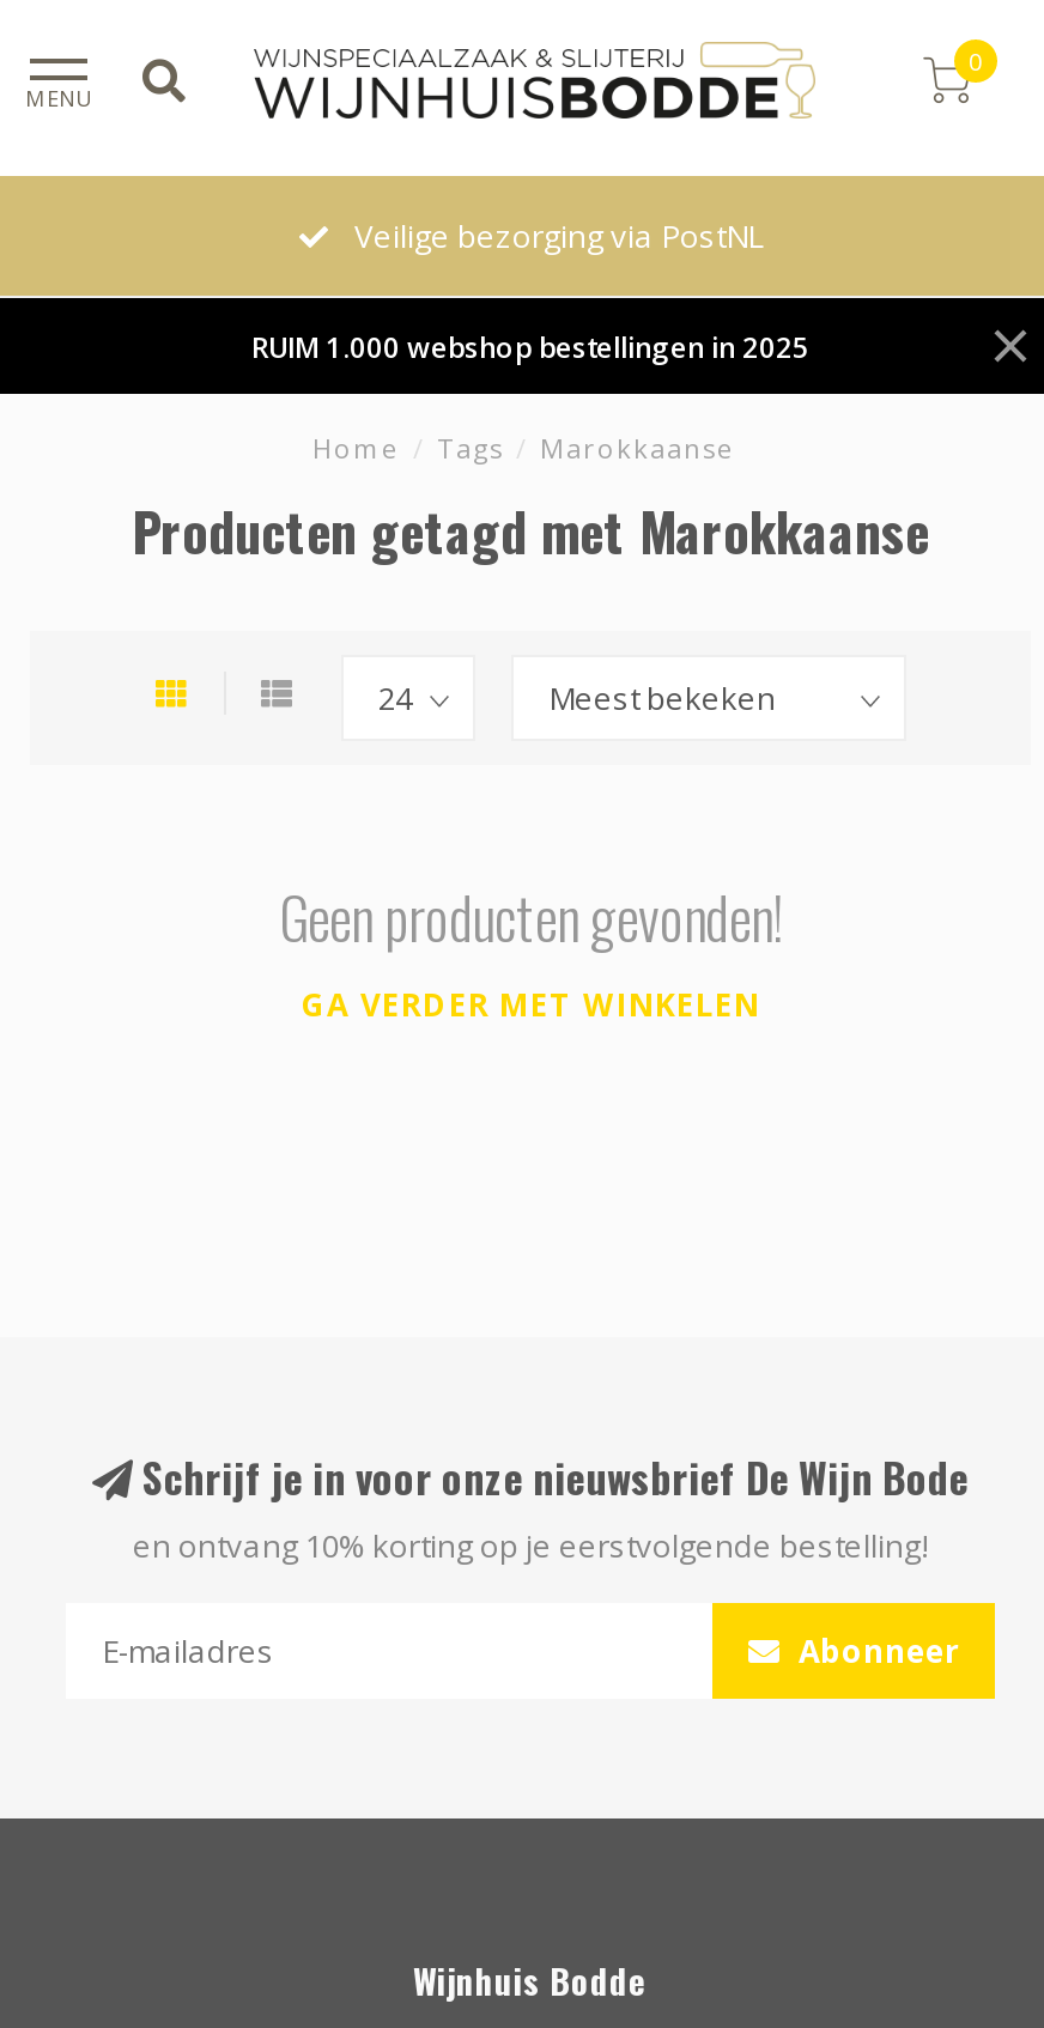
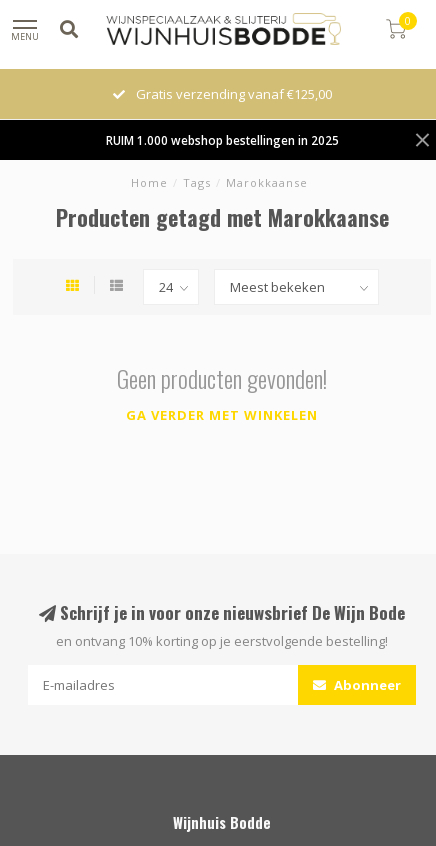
- Veilige bezorging via PostNL
+ Gratis verzending vanaf €125,00
